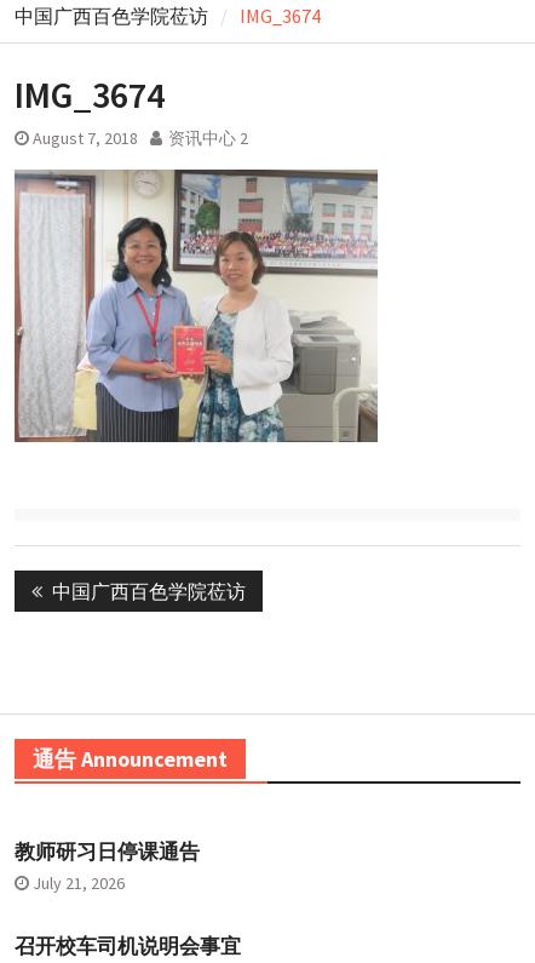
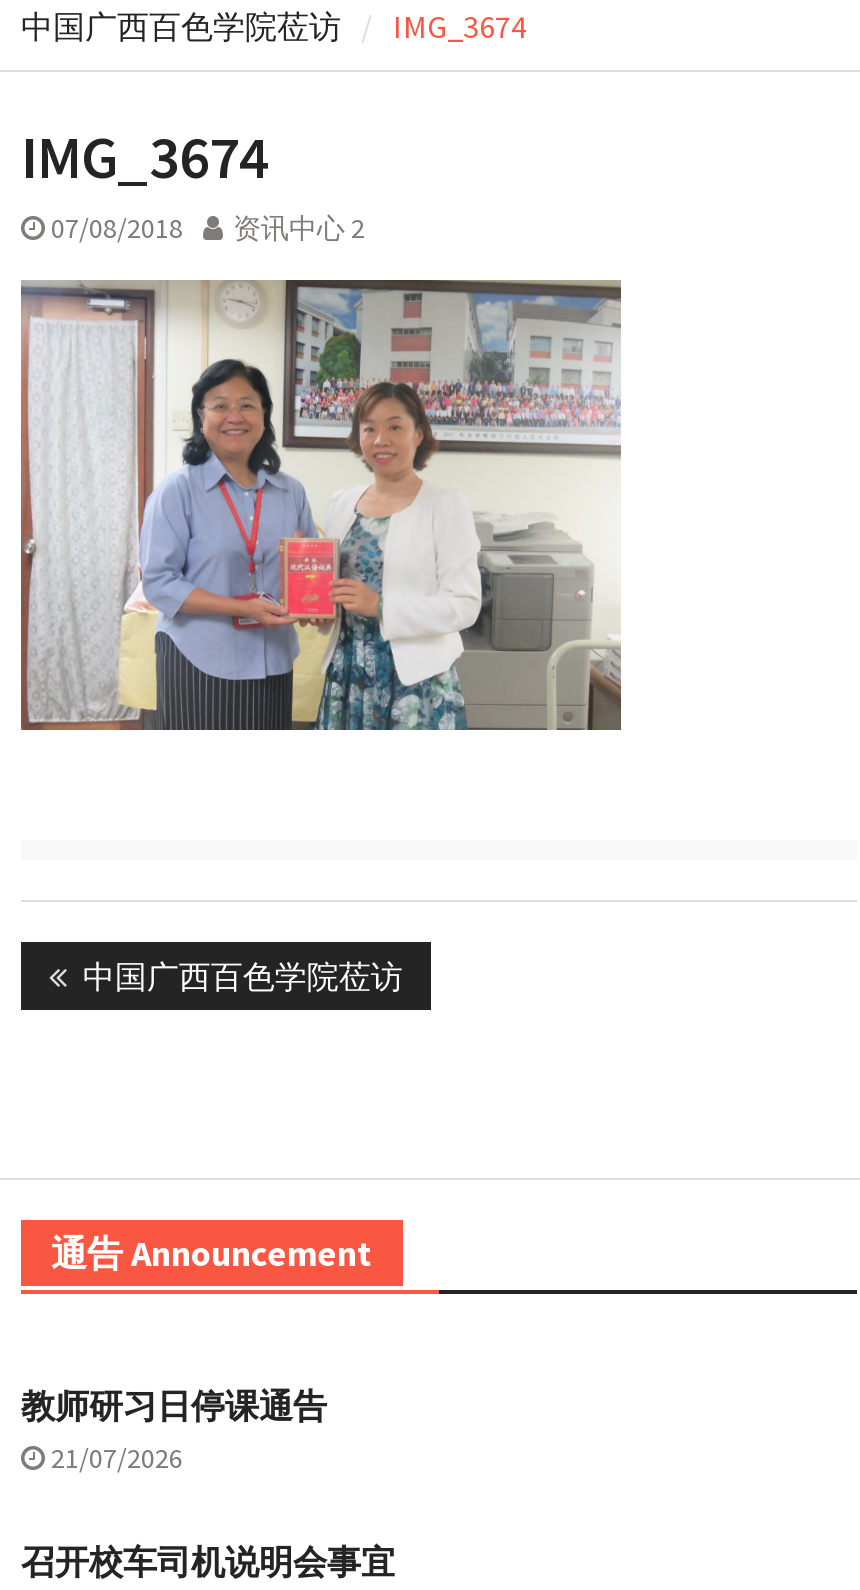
- August 7, 2018 资讯中心 2
+ 07/08/2018 资讯中心 2

- July 21, 2026
+ 21/07/2026
